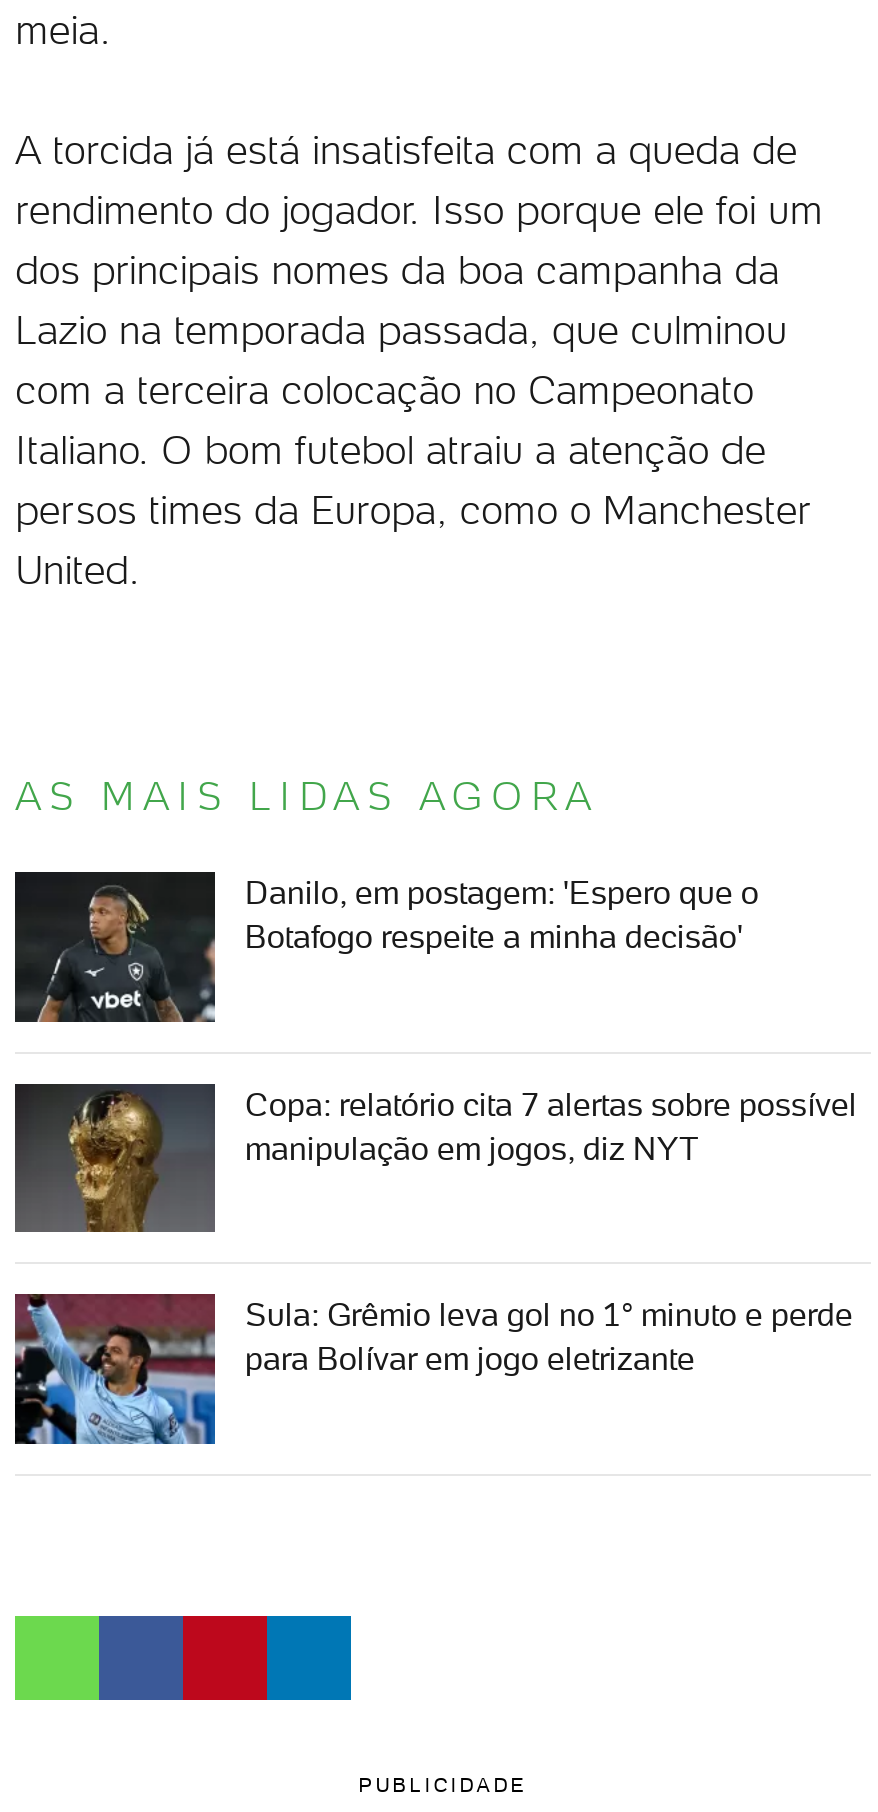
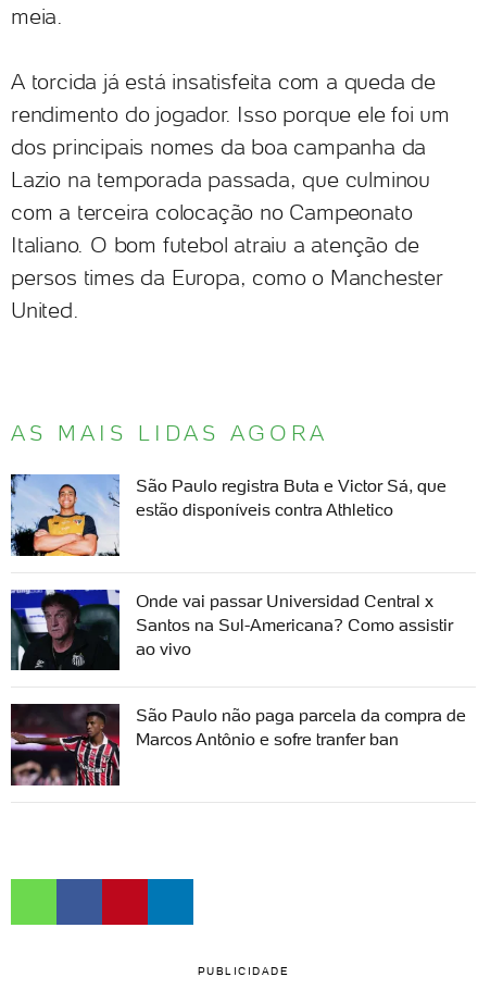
- [image]
- Danilo, em postagem: 'Espero que o
- Botafogo respeite a minha decisão'
+ [image]
+ São Paulo registra Buta e Victor Sá, que
+ estão disponíveis contra Athletico

- [image]
- Copa: relatório cita 7 alertas sobre possível
- manipulação em jogos, diz NYT
+ [image]
+ Onde vai passar Universidad Central x
+ Santos na Sul-Americana? Como assistir
+ ao vivo

- [image]
- Sula: Grêmio leva gol no 1° minuto e perde
- para Bolívar em jogo eletrizante
+ [image]
+ São Paulo não paga parcela da compra de
+ Marcos Antônio e sofre tranfer ban
